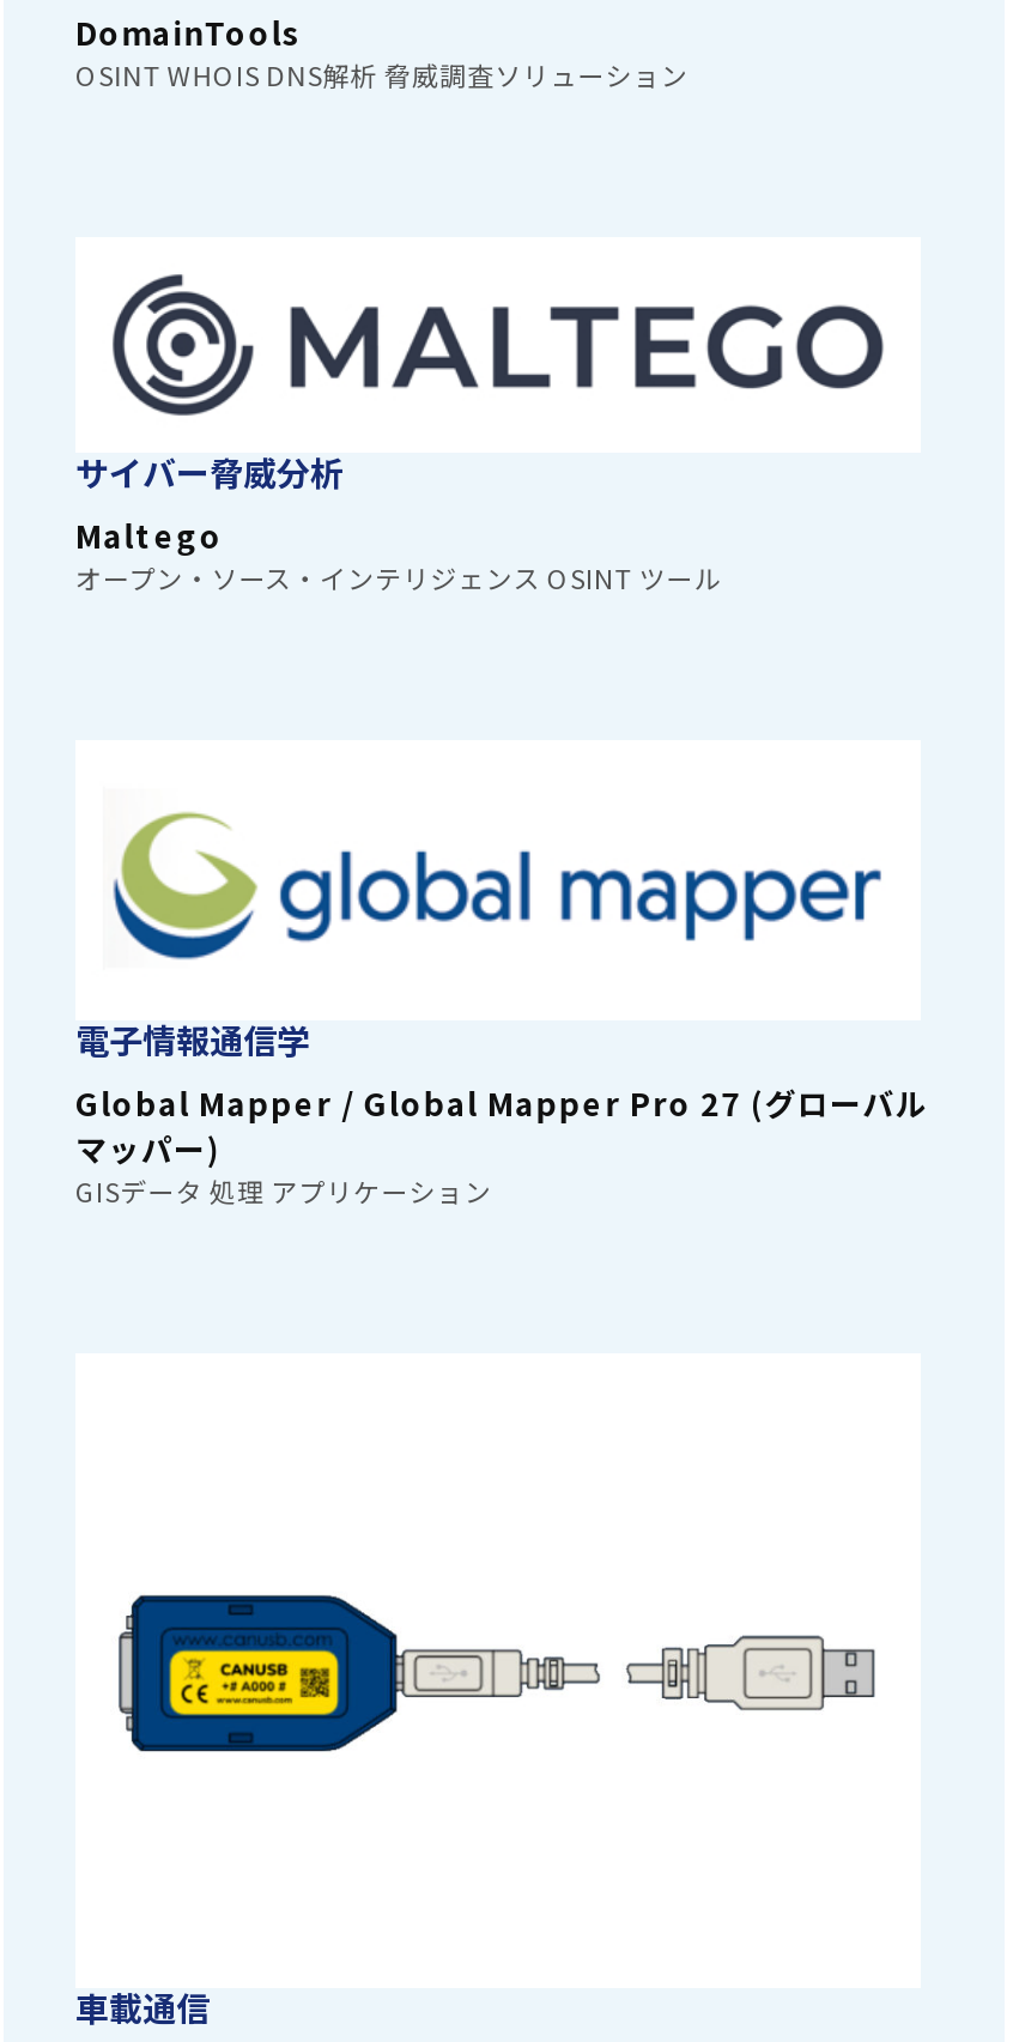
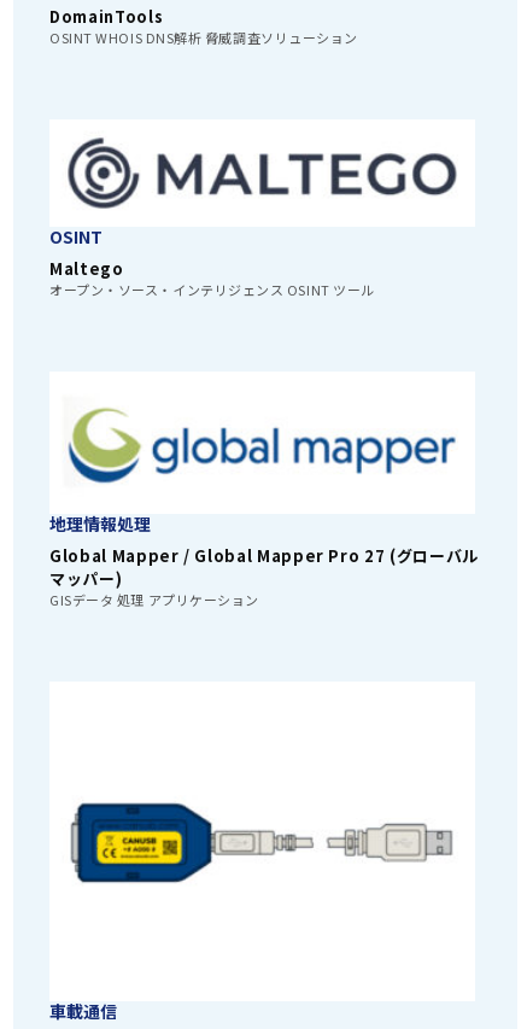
- サイバー脅威分析
+ OSINT

- 電子情報通信学
+ 地理情報処理
